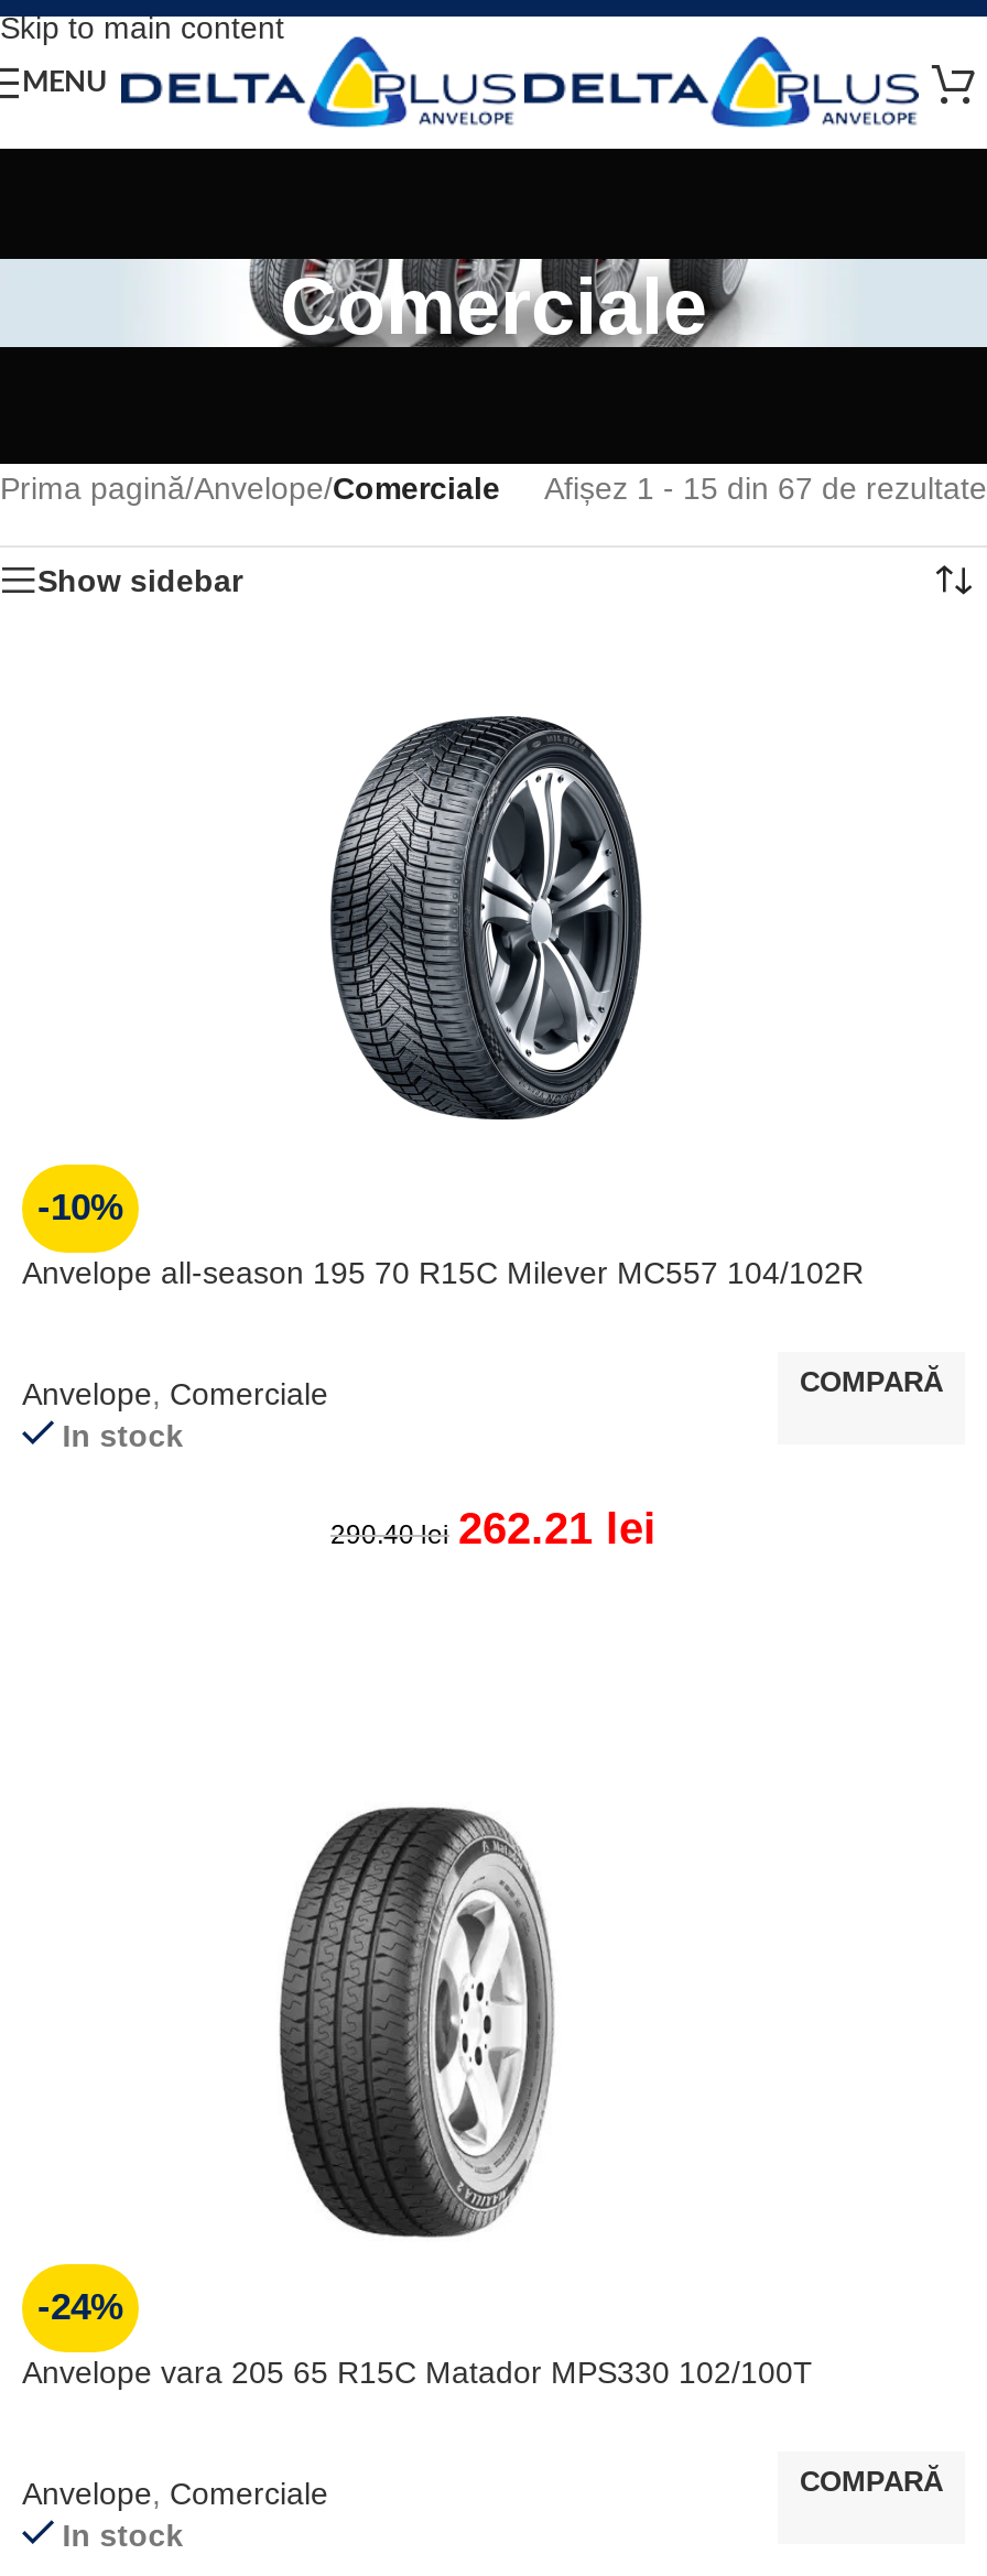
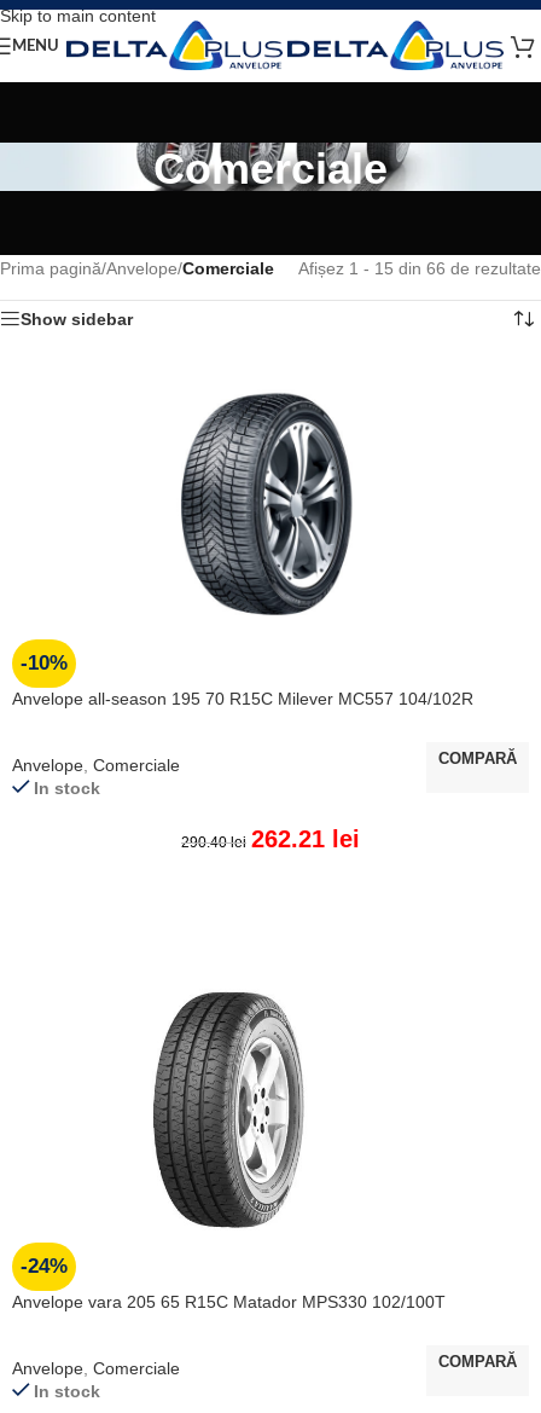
- Afișez 1 - 15 din 67 de rezultate
+ Afișez 1 - 15 din 66 de rezultate
